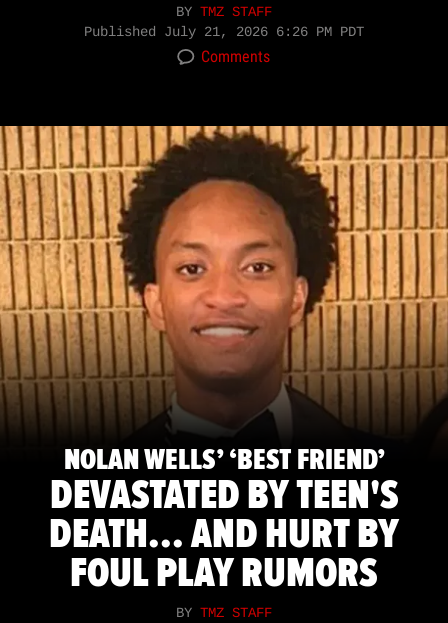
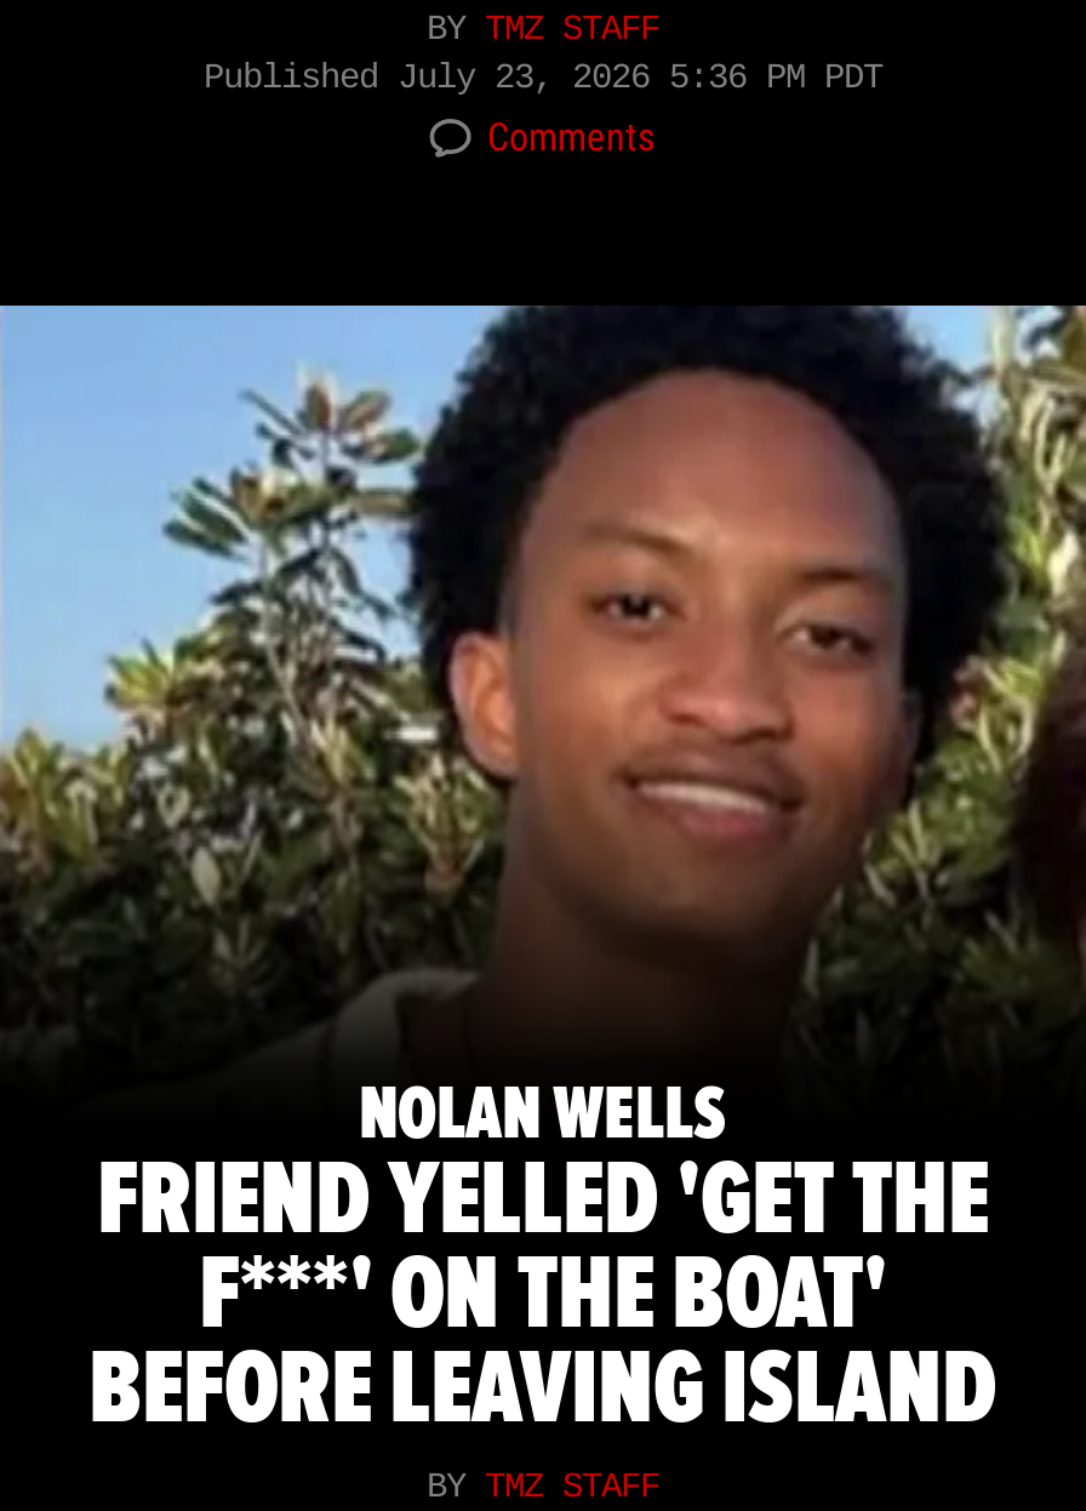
- Published July 21, 2026 6:26 PM PDT
+ Published July 23, 2026 5:36 PM PDT

- [image]
- NOLAN WELLS’ ‘BEST FRIEND’
- DEVASTATED BY TEEN'S
- DEATH... AND HURT BY
- FOUL PLAY RUMORS
+ [image]
+ NOLAN WELLS
+ FRIEND YELLED 'GET THE
+ F***' ON THE BOAT'
+ BEFORE LEAVING ISLAND
